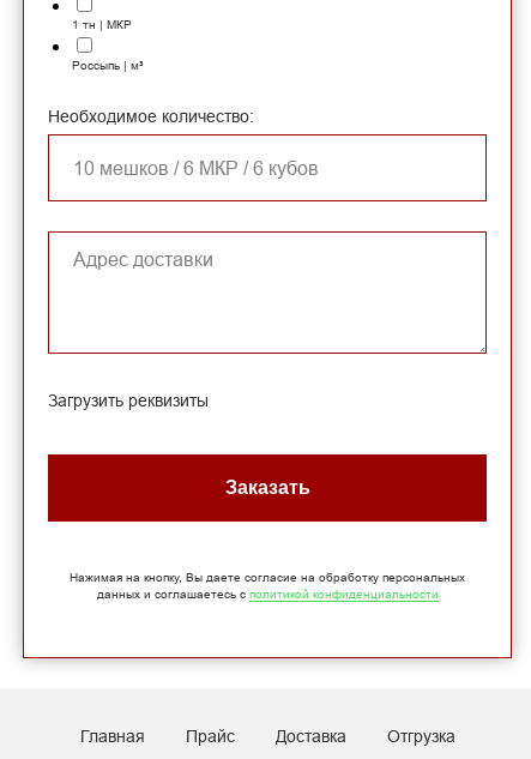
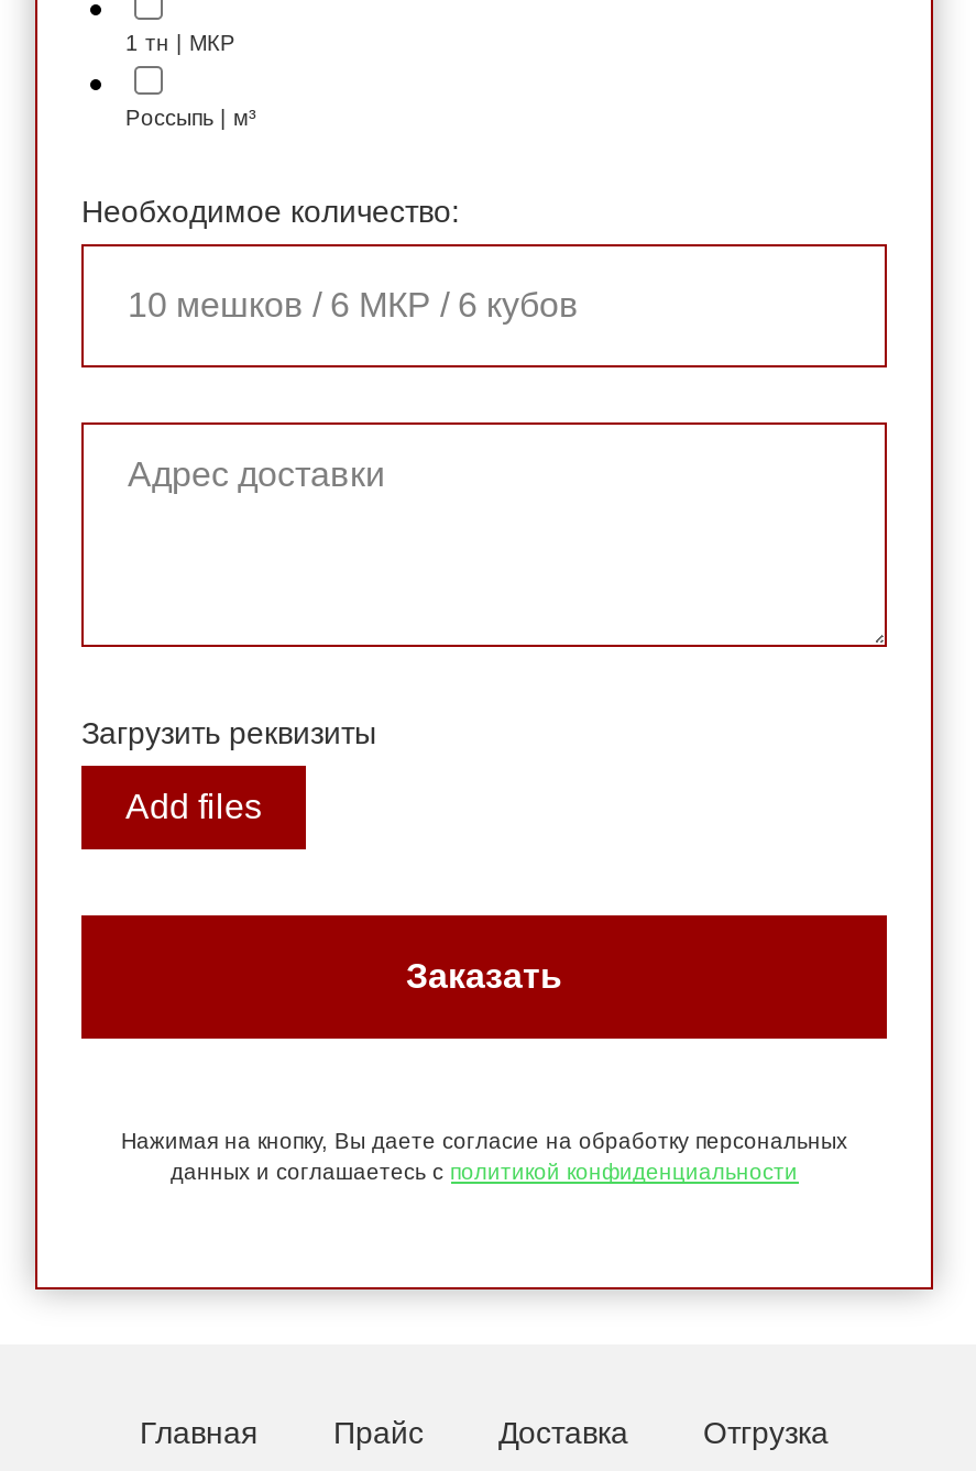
+ Add files
